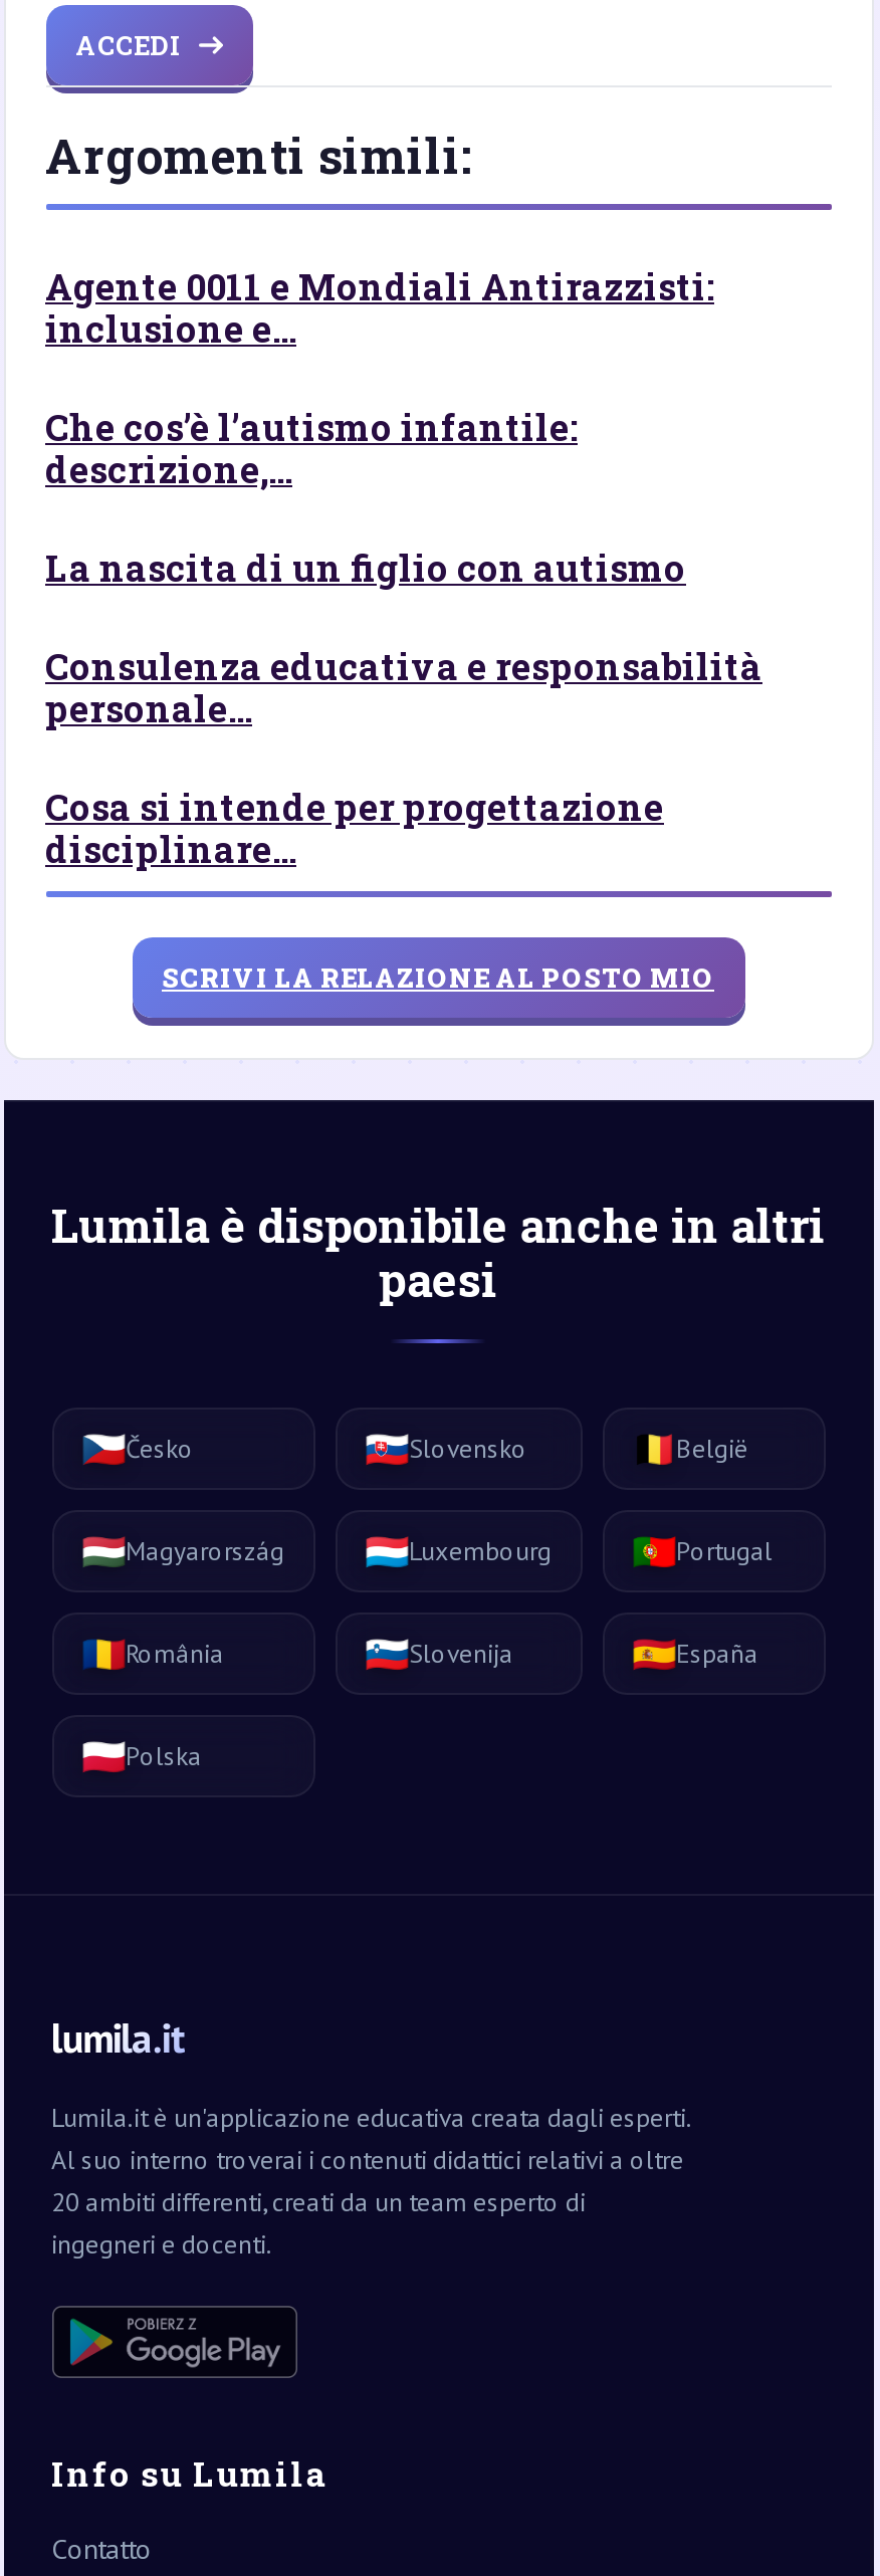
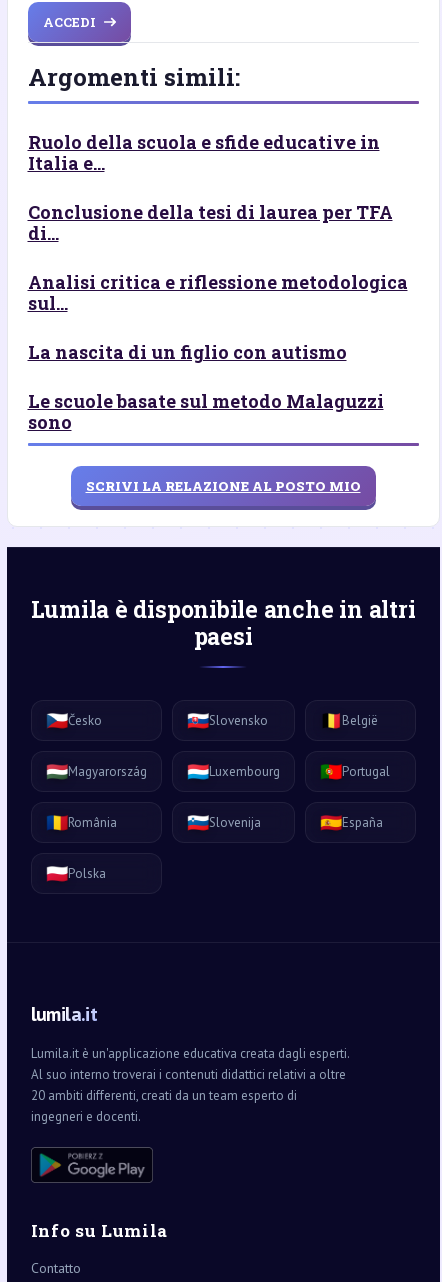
- Agente 0011 e Mondiali Antirazzisti:
- inclusione e...
- Che cos’è l’autismo infantile:
- descrizione,...
+ Ruolo della scuola e sfide educative in
+ Italia e...
+ Conclusione della tesi di laurea per TFA
+ di...
+ Analisi critica e riflessione metodologica
+ sul...

moved down: La nascita di un figlio con autismo

- Consulenza educativa e responsabilità
- personale...
- Cosa si intende per progettazione
- disciplinare...
+ Le scuole basate sul metodo Malaguzzi
+ sono
